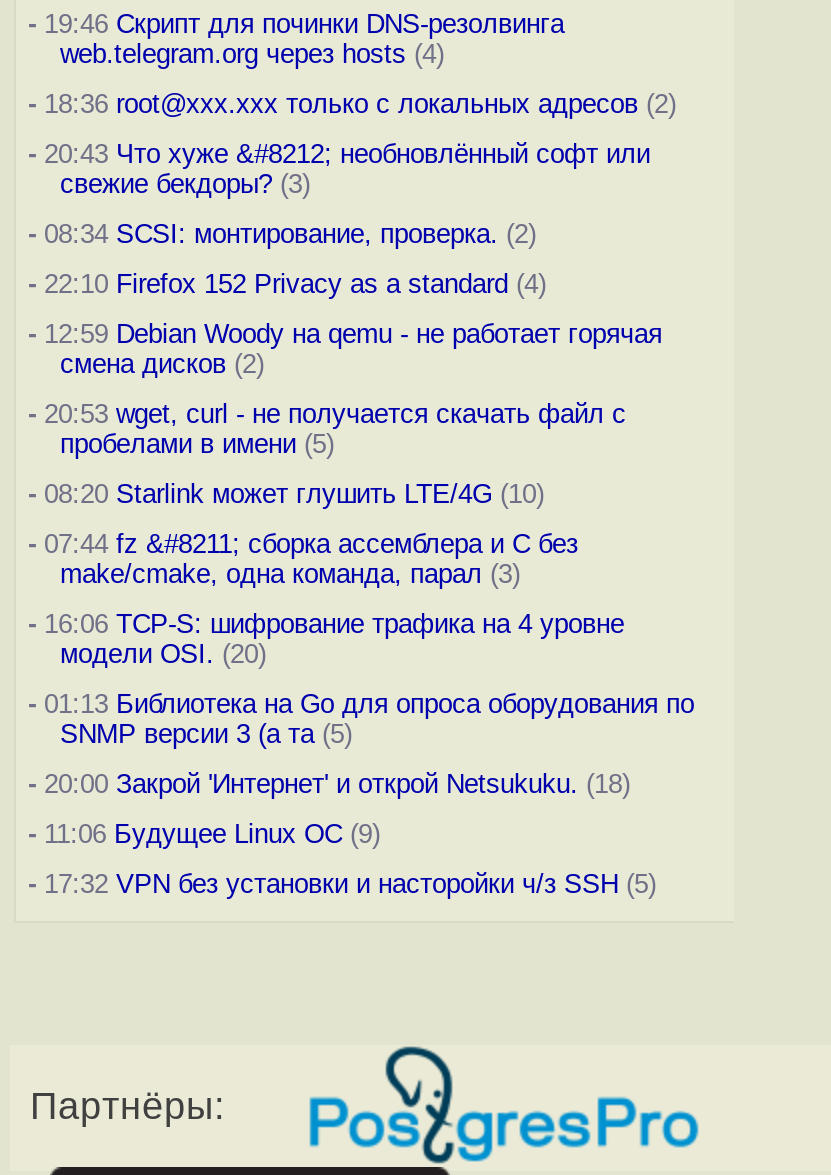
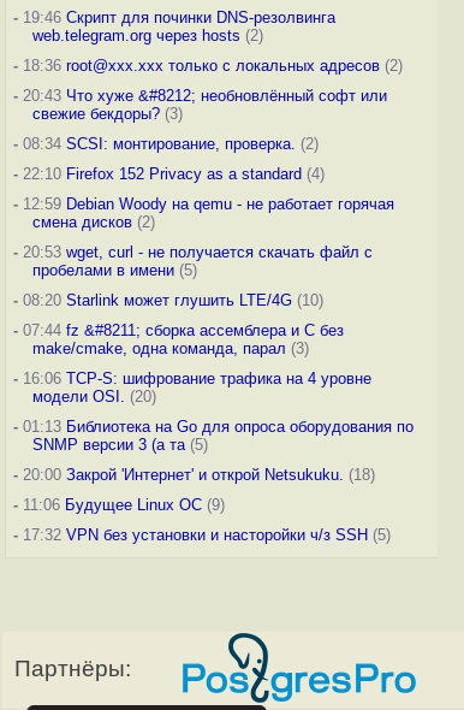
- web.telegram.org через hosts (4)
+ web.telegram.org через hosts (2)
